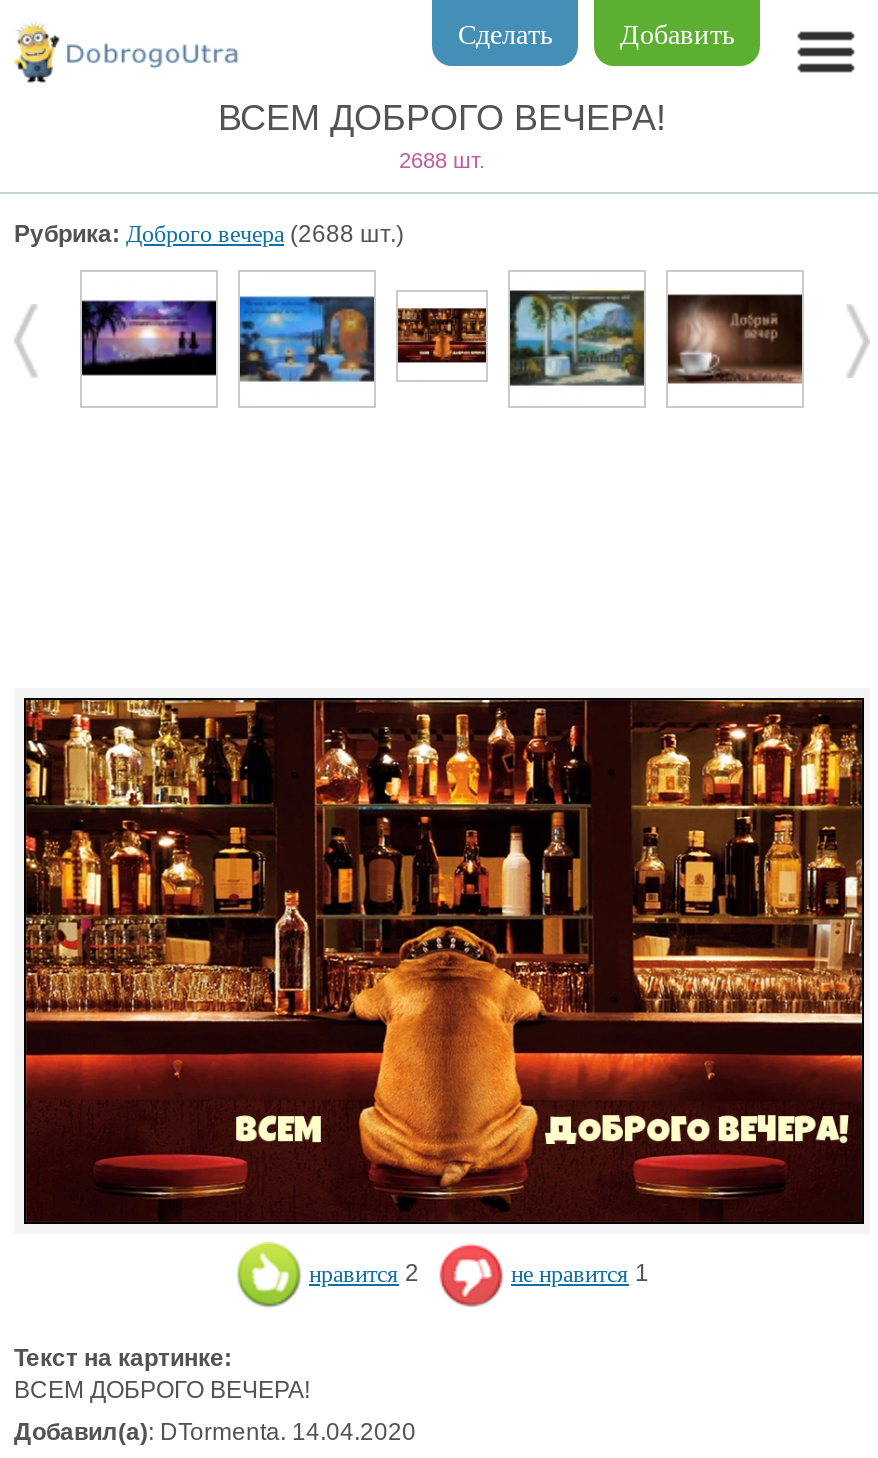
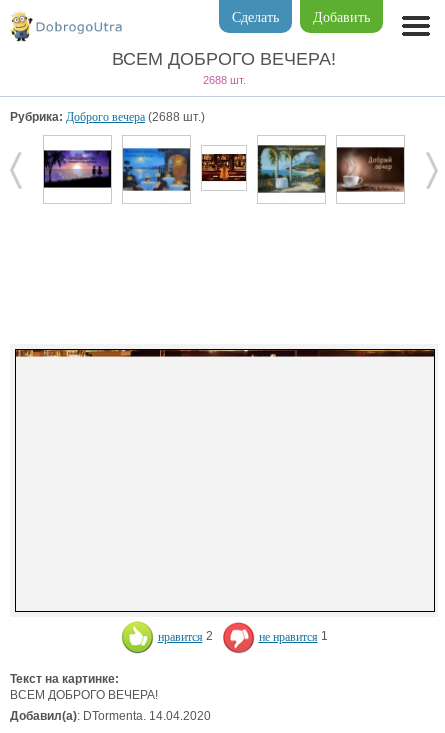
- [image]
